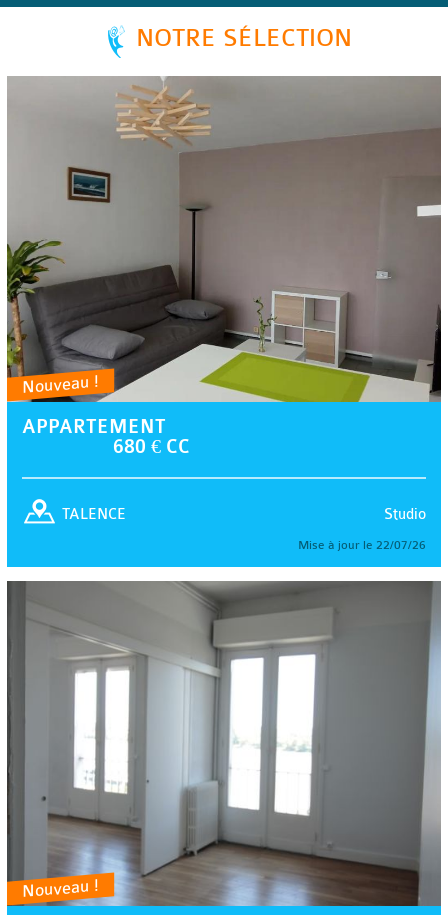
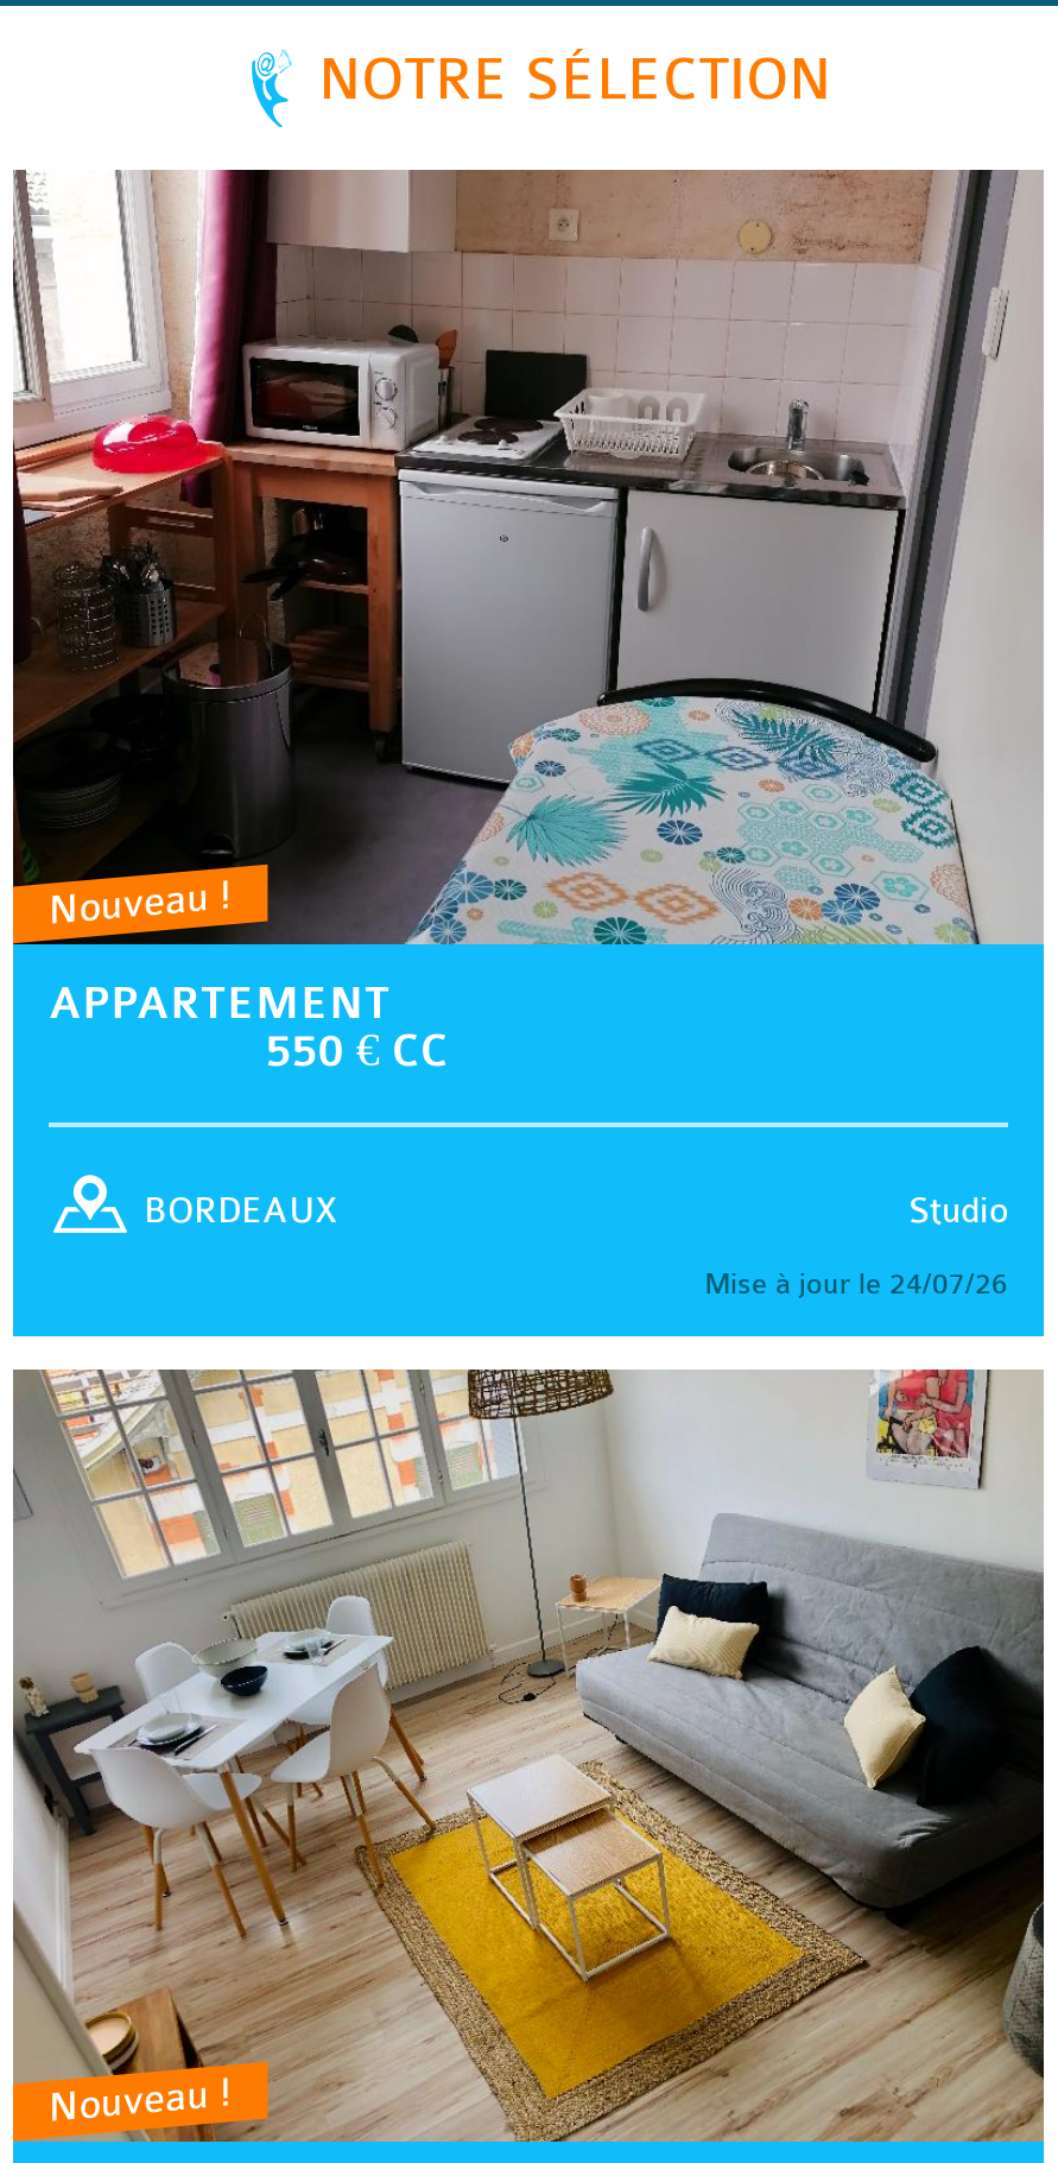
- [image]
- 680 € CC
+ [image]
+ 550 € CC

- TALENCE
+ BORDEAUX

- Mise à jour le 22/07/26
+ Mise à jour le 24/07/26

- [image]
+ [image]
